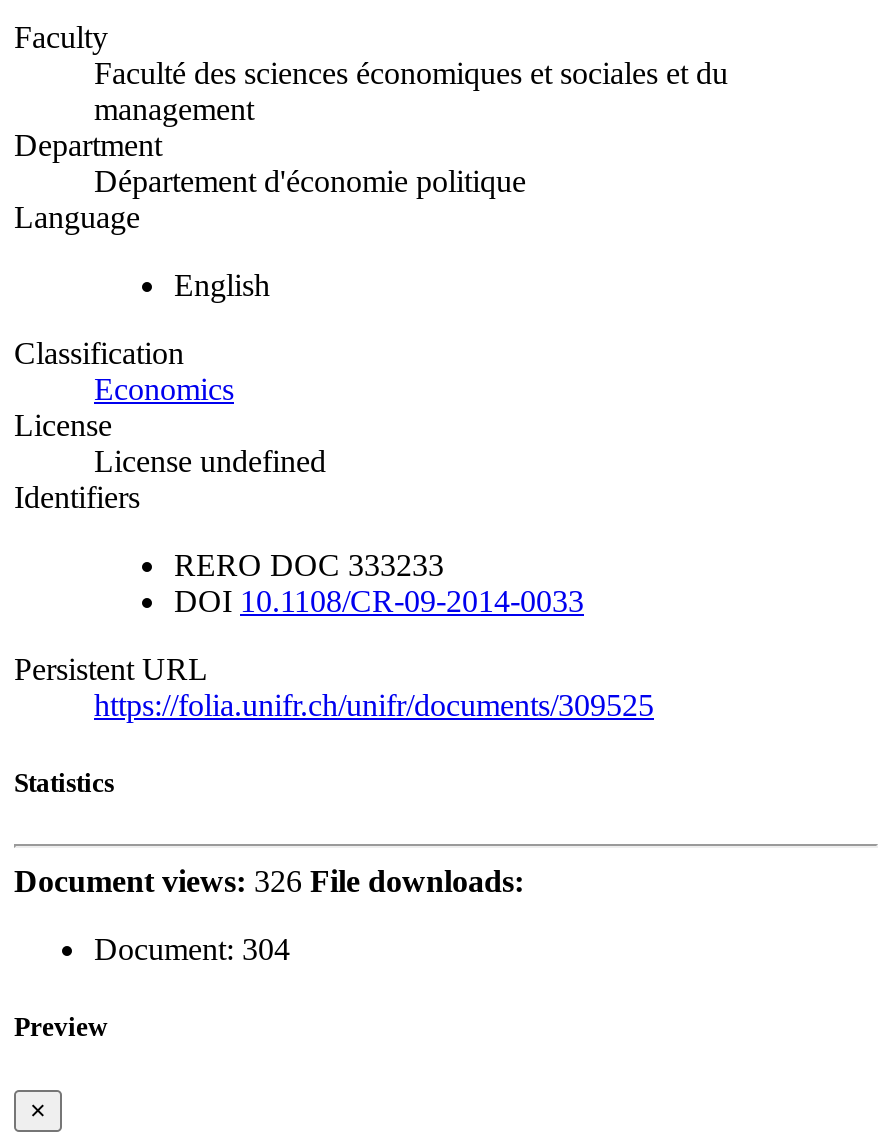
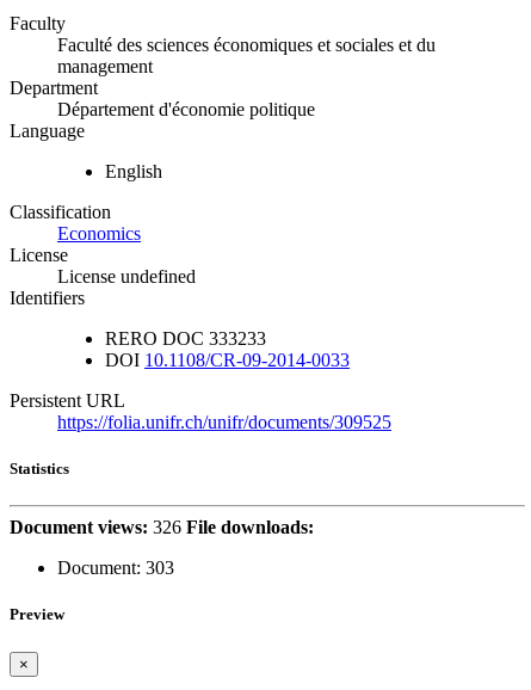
- Document: 304
+ Document: 303
